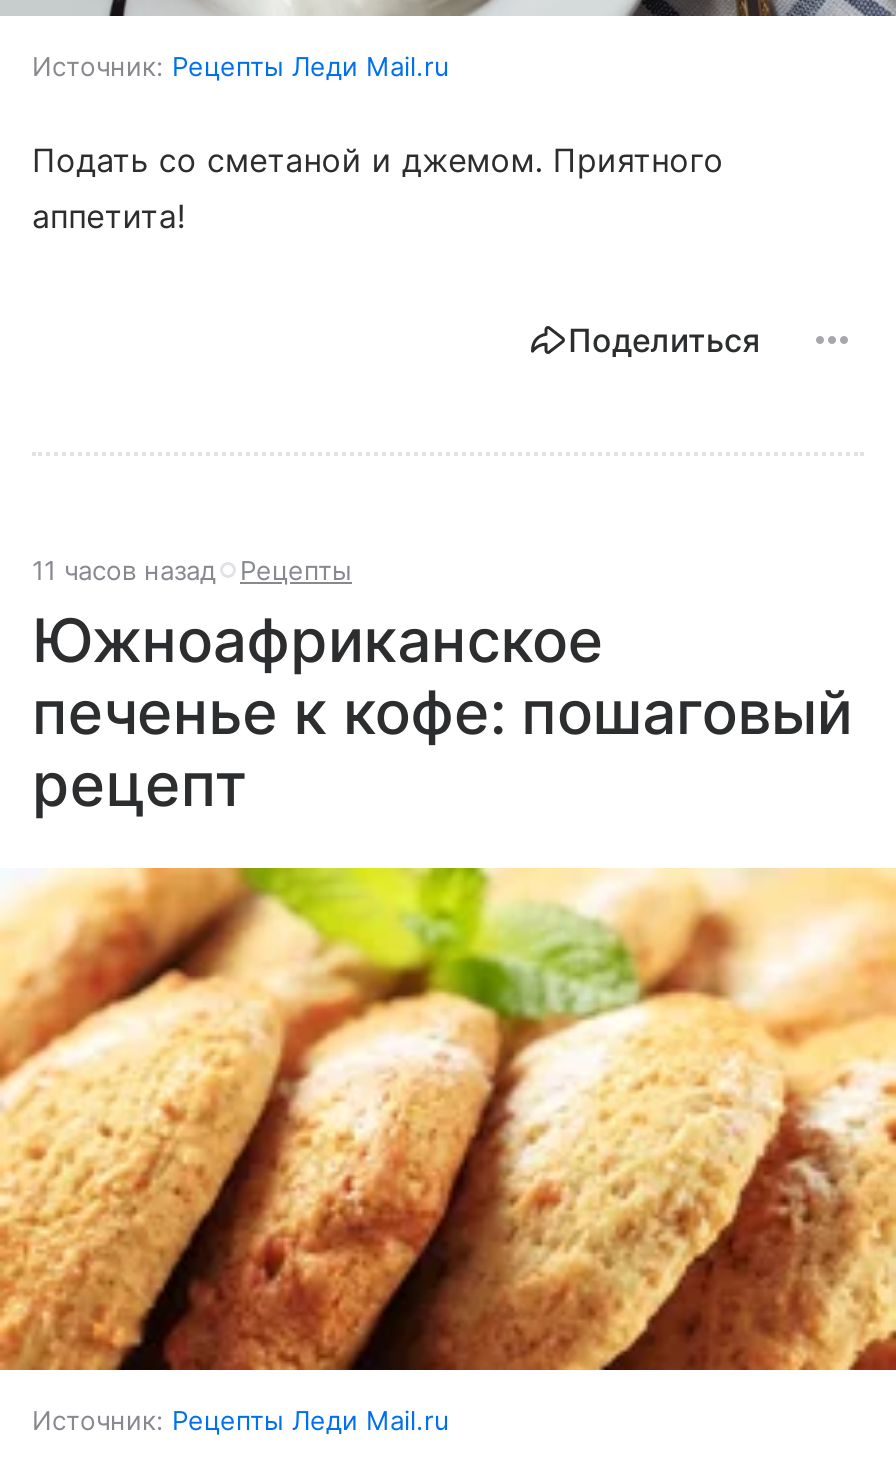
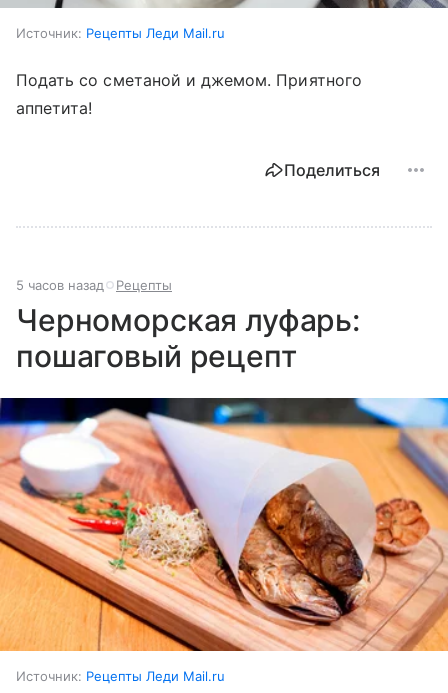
- 11 часов назад Рецепты
+ 5 часов назад Рецепты

- Южноафриканское
- печенье к кофе: пошаговый
- рецепт
+ Черноморская луфарь:
+ пошаговый рецепт

- [image]
+ [image]
